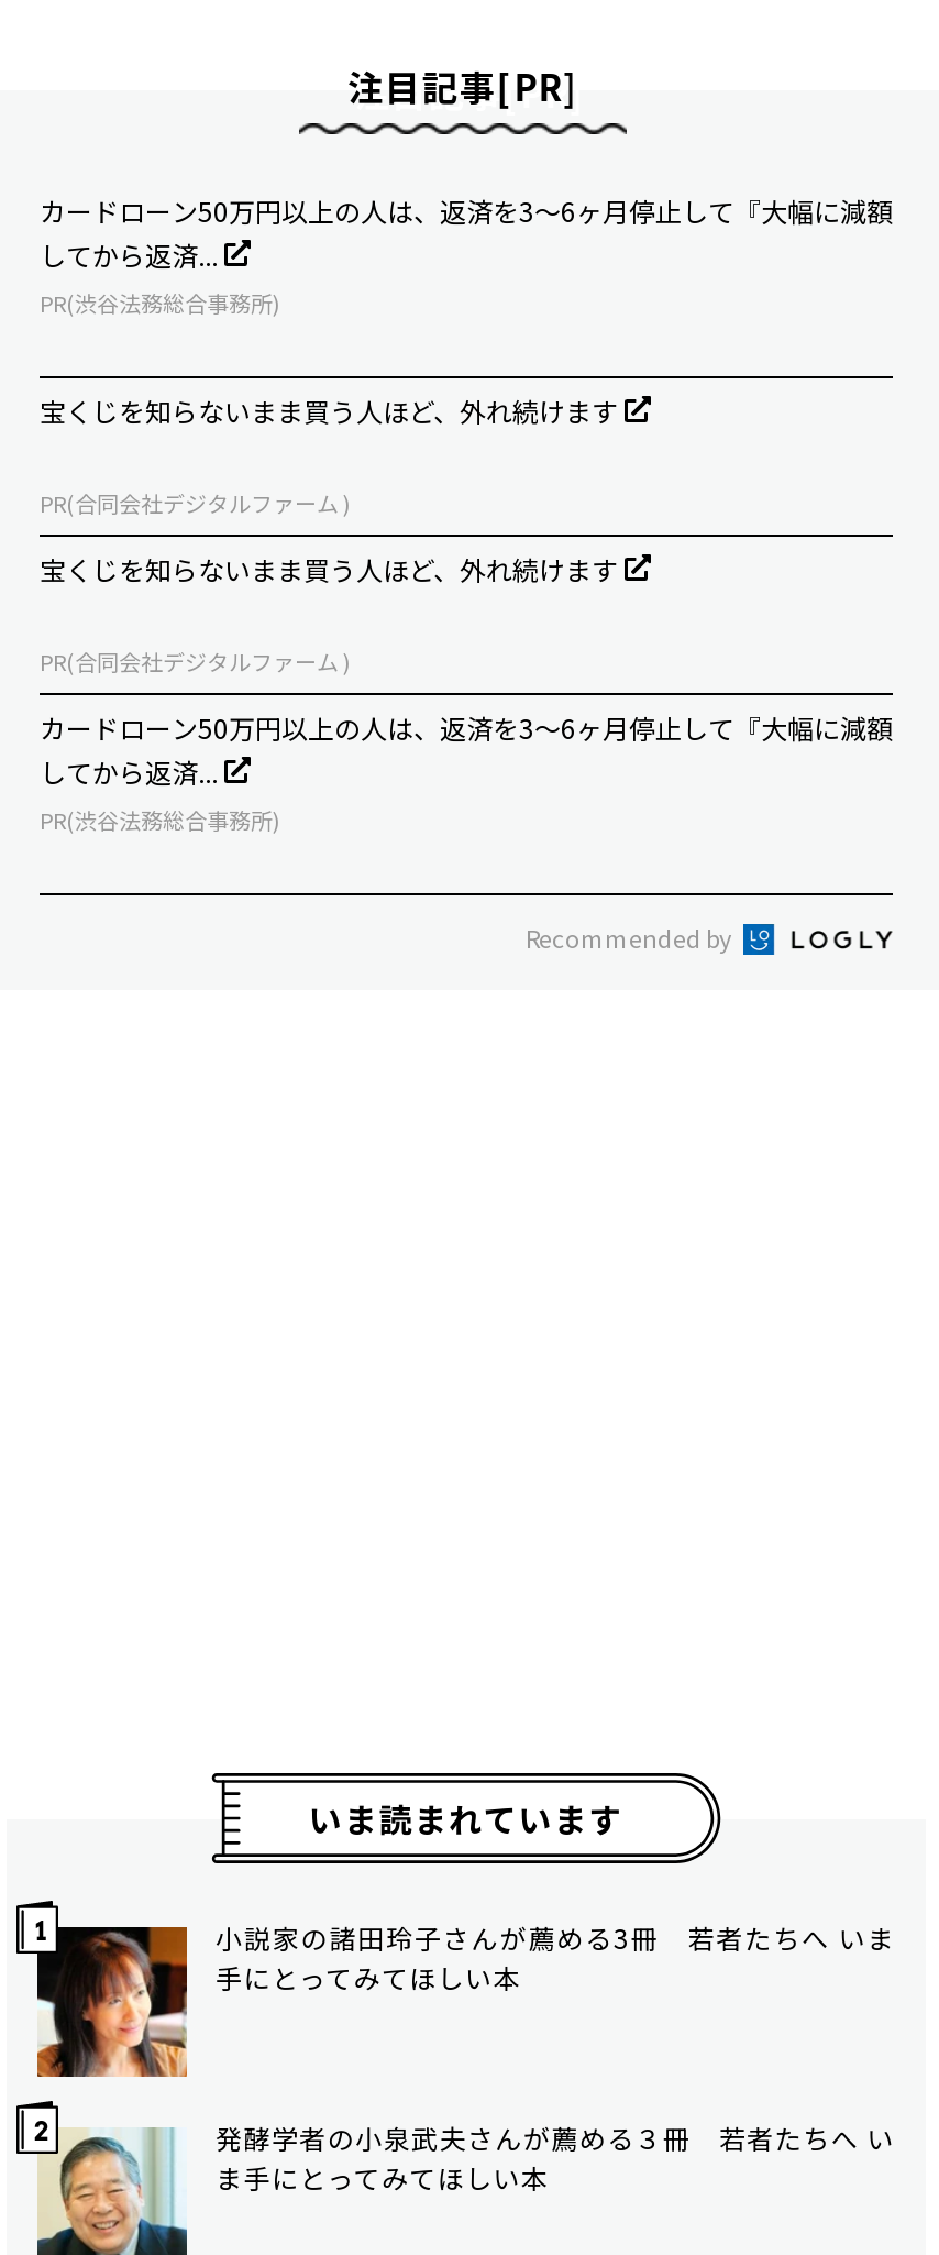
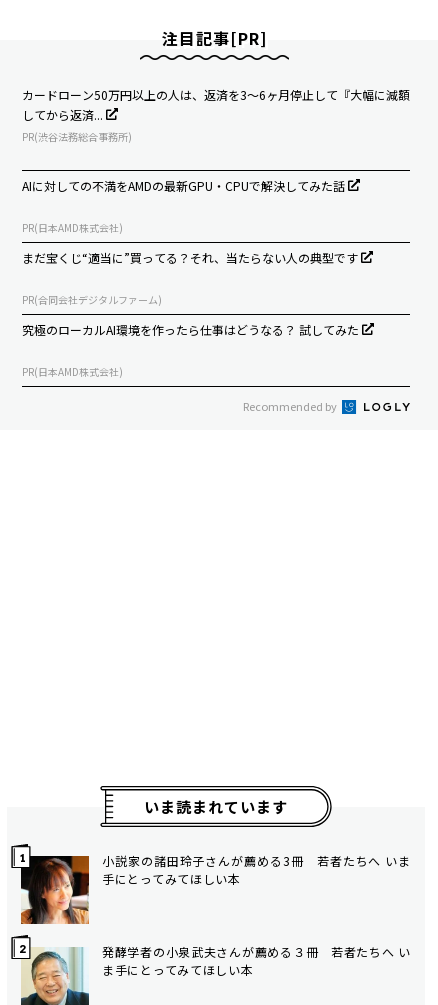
- 宝くじを知らないまま買う人ほど、外れ続けます
- PR(合同会社デジタルファーム )
- 宝くじを知らないまま買う人ほど、外れ続けます
- PR(合同会社デジタルファーム )
- カードローン50万円以上の人は、返済を3～6ヶ月停止して『大幅に減額
- してから返済...
- PR(渋谷法務総合事務所)
+ AIに対しての不満をAMDの最新GPU・CPUで解決してみた話
+ PR(日本AMD株式会社)
+ まだ宝くじ“適当に”買ってる？それ、当たらない人の典型です
+ PR(合同会社デジタルファーム)
+ 究極のローカルAI環境を作ったら仕事はどうなる？ 試してみた
+ PR(日本AMD株式会社)
